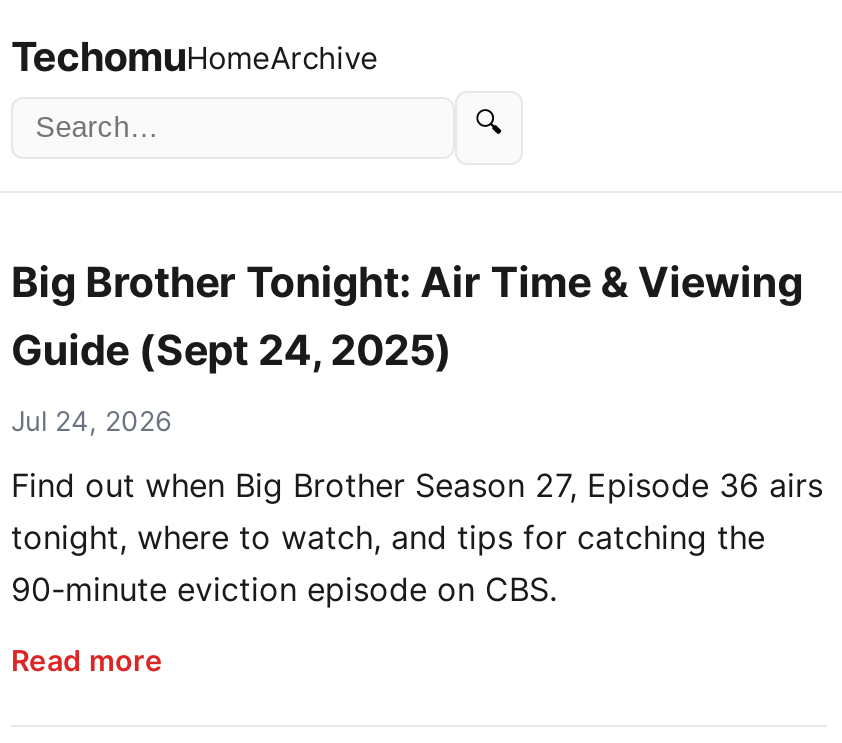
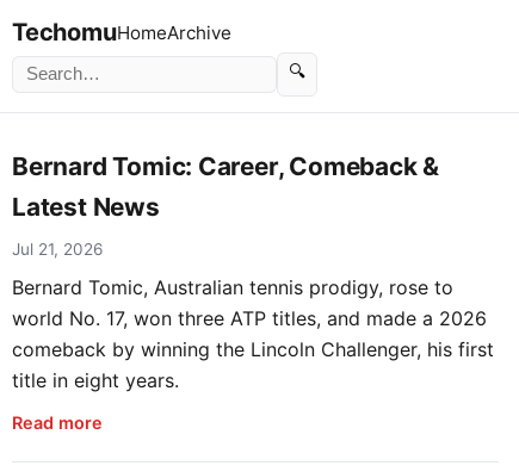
- Big Brother Tonight: Air Time & Viewing
- Guide (Sept 24, 2025)
+ Bernard Tomic: Career, Comeback &
+ Latest News

- Jul 24, 2026
+ Jul 21, 2026

- Find out when Big Brother Season 27, Episode 36 airs
- tonight, where to watch, and tips for catching the
- 90-minute eviction episode on CBS.
+ Bernard Tomic, Australian tennis prodigy, rose to
+ world No. 17, won three ATP titles, and made a 2026
+ comeback by winning the Lincoln Challenger, his first
+ title in eight years.
